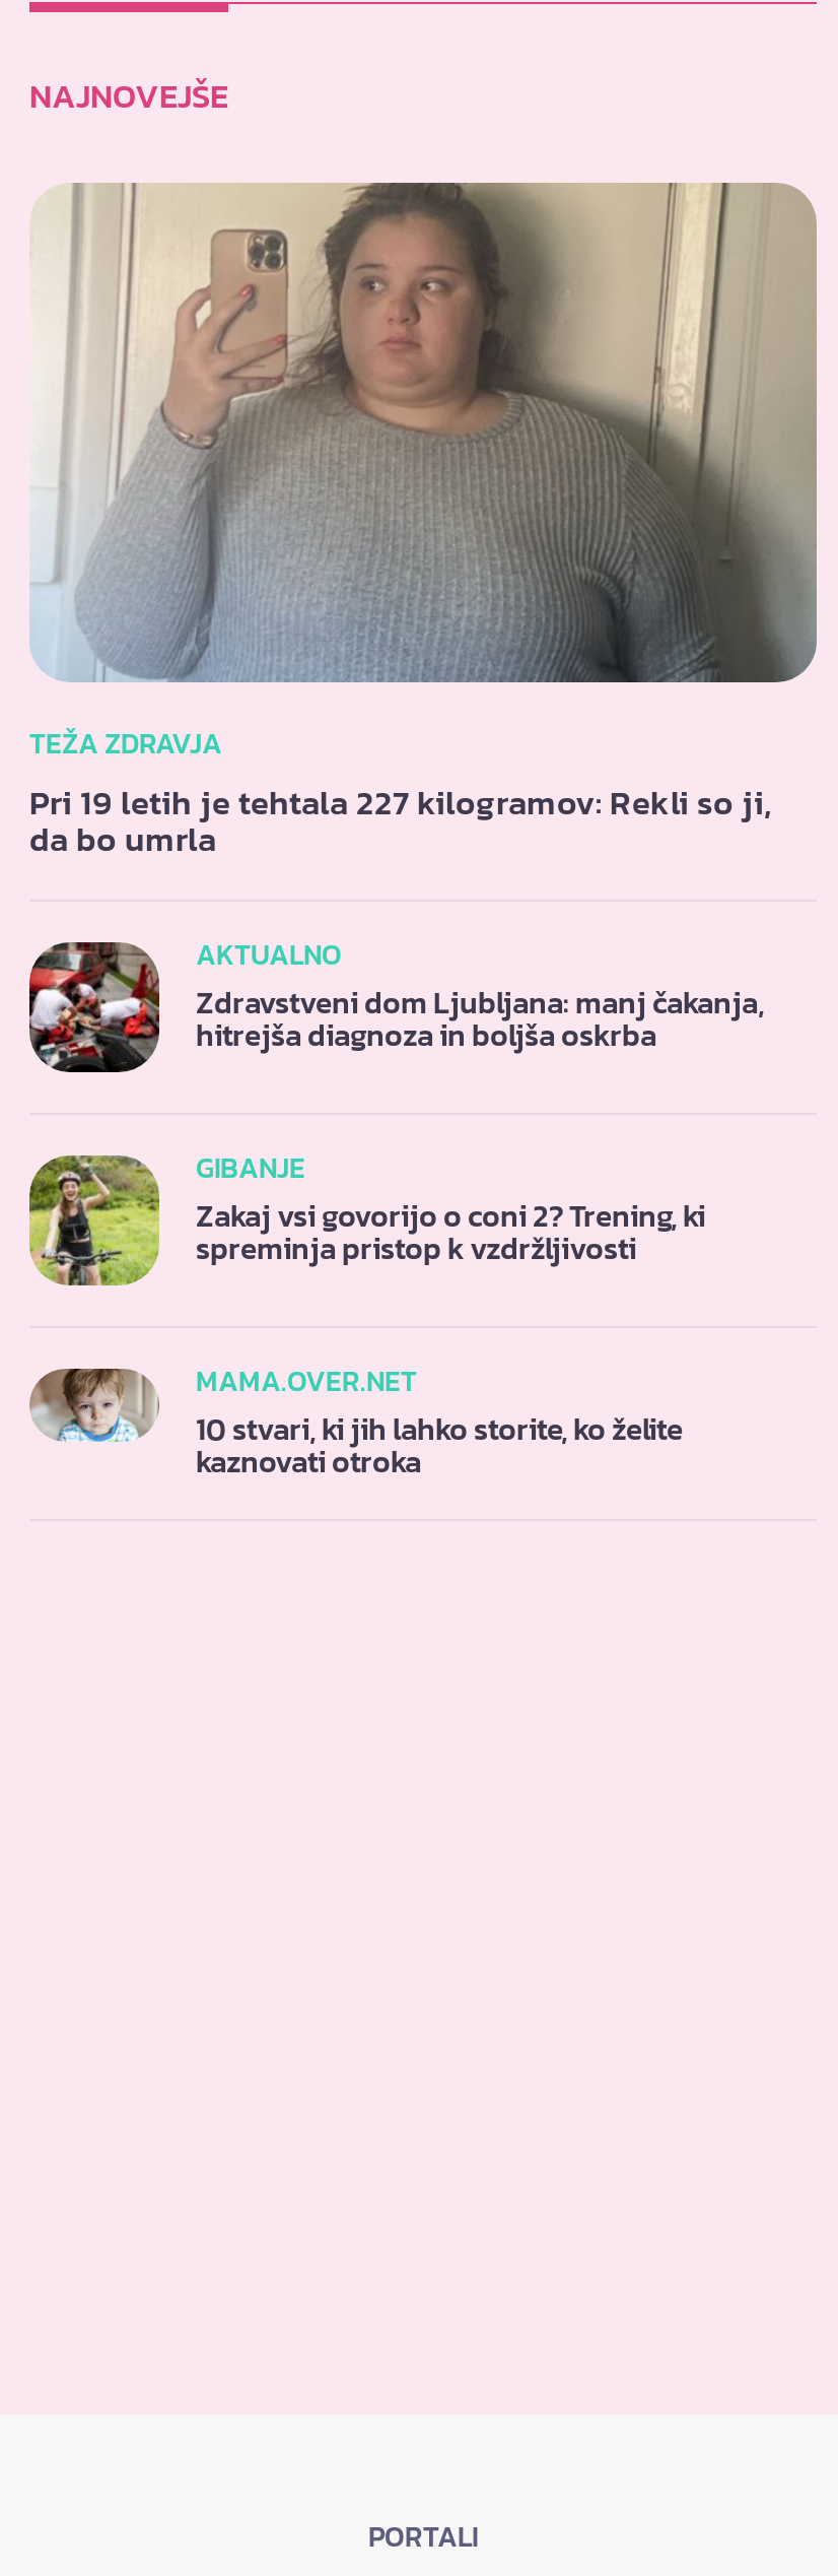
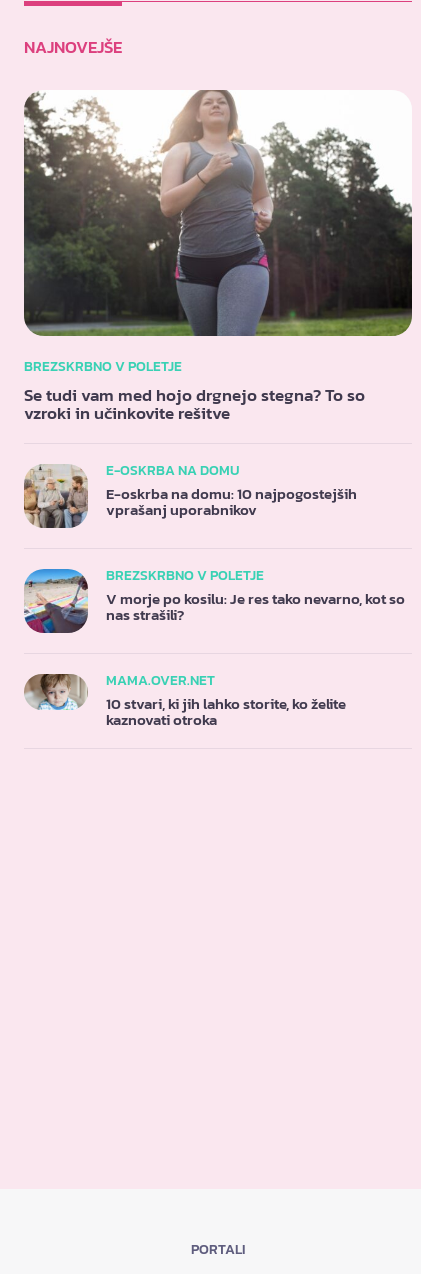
- [image]
- TEŽA ZDRAVJA
- Pri 19 letih je tehtala 227 kilogramov: Rekli so ji,
- da bo umrla
+ [image]
+ BREZSKRBNO V POLETJE
+ Se tudi vam med hojo drgnejo stegna? To so
+ vzroki in učinkovite rešitve

- [image]
- AKTUALNO
- Zdravstveni dom Ljubljana: manj čakanja,
- hitrejša diagnoza in boljša oskrba
+ [image]
+ E-OSKRBA NA DOMU
+ E-oskrba na domu: 10 najpogostejših
+ vprašanj uporabnikov

- [image]
- GIBANJE
- Zakaj vsi govorijo o coni 2? Trening, ki
- spreminja pristop k vzdržljivosti
+ [image]
+ BREZSKRBNO V POLETJE
+ V morje po kosilu: Je res tako nevarno, kot so
+ nas strašili?
